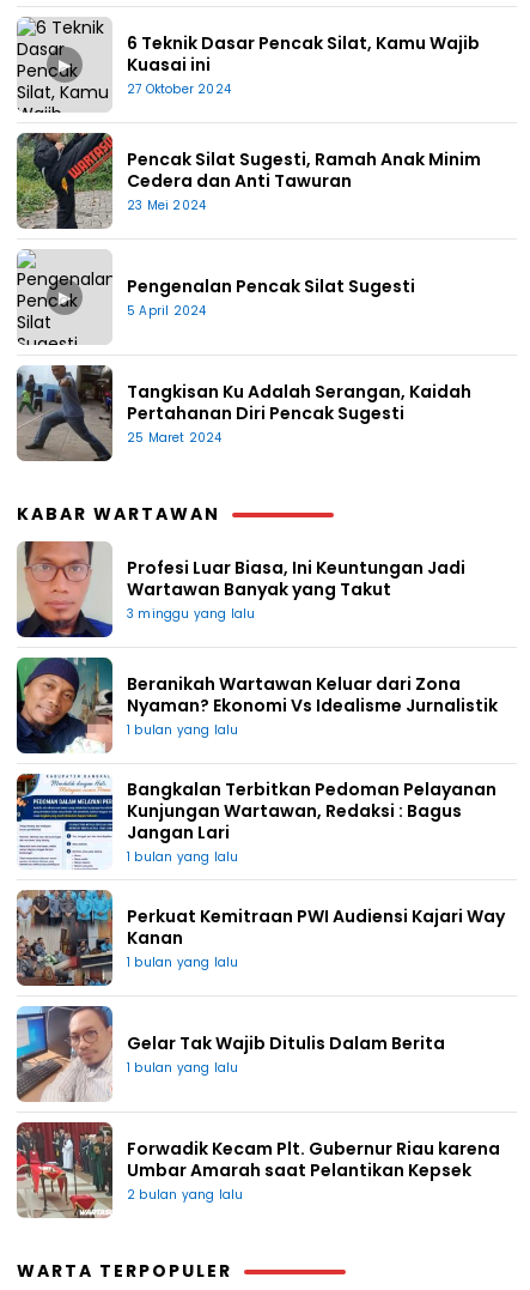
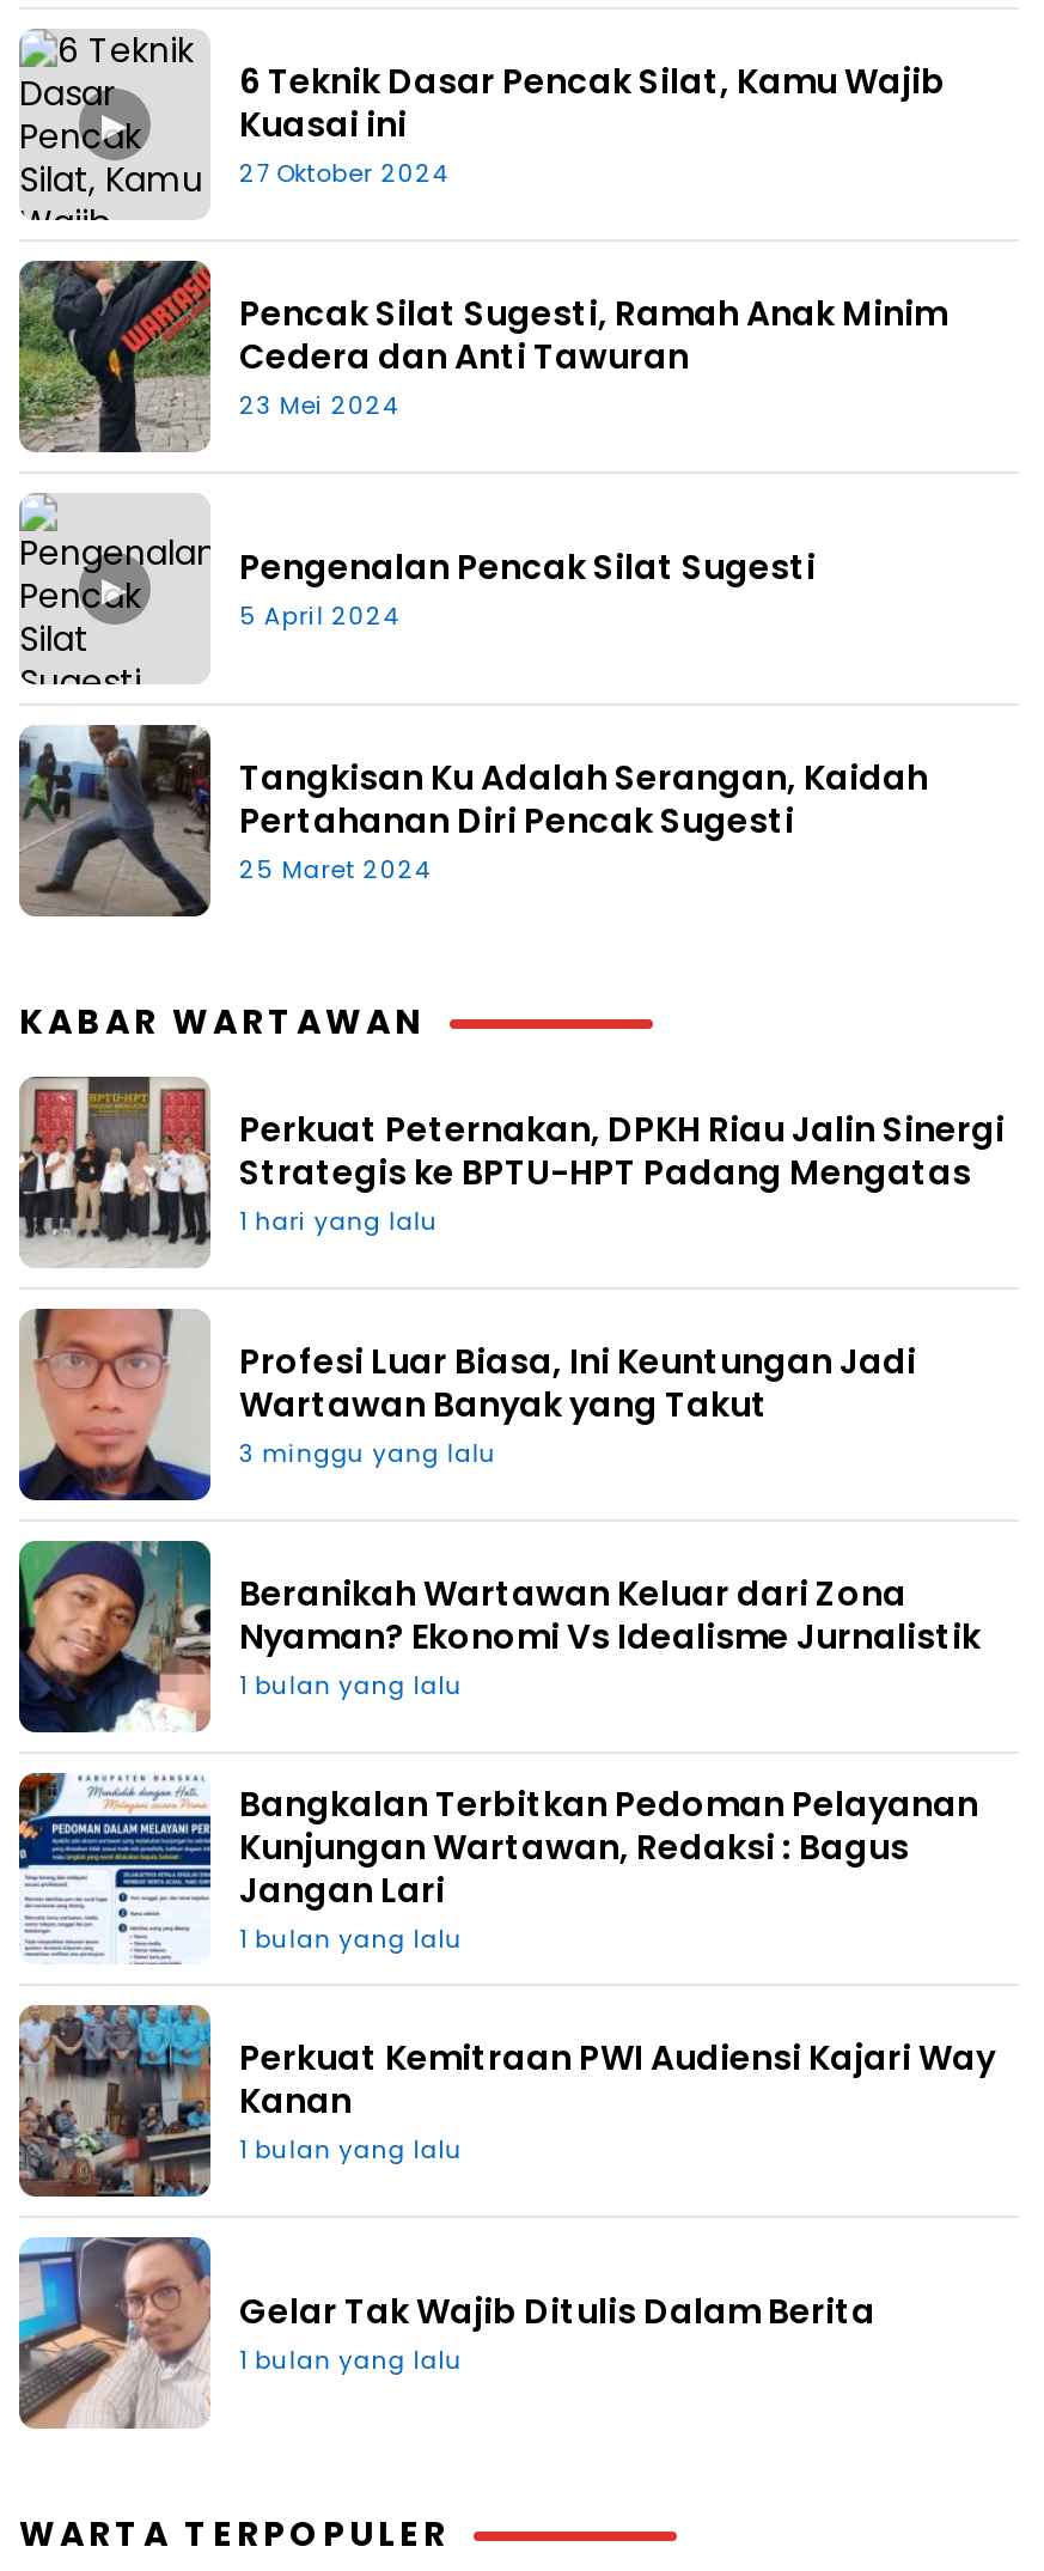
+ [image]
+ Perkuat Peternakan, DPKH Riau Jalin Sinergi
+ Strategis ke BPTU-HPT Padang Mengatas
+ 1 hari yang lalu

moved down: [image] | Profesi Luar Biasa, Ini Keuntungan Jadi | Wartawan Banyak yang Takut | ... | Gelar Tak Wajib Ditulis Dalam Berita | 1 bulan yang lalu

- [image]
- Forwadik Kecam Plt. Gubernur Riau karena
- Umbar Amarah saat Pelantikan Kepsek
- 2 bulan yang lalu
